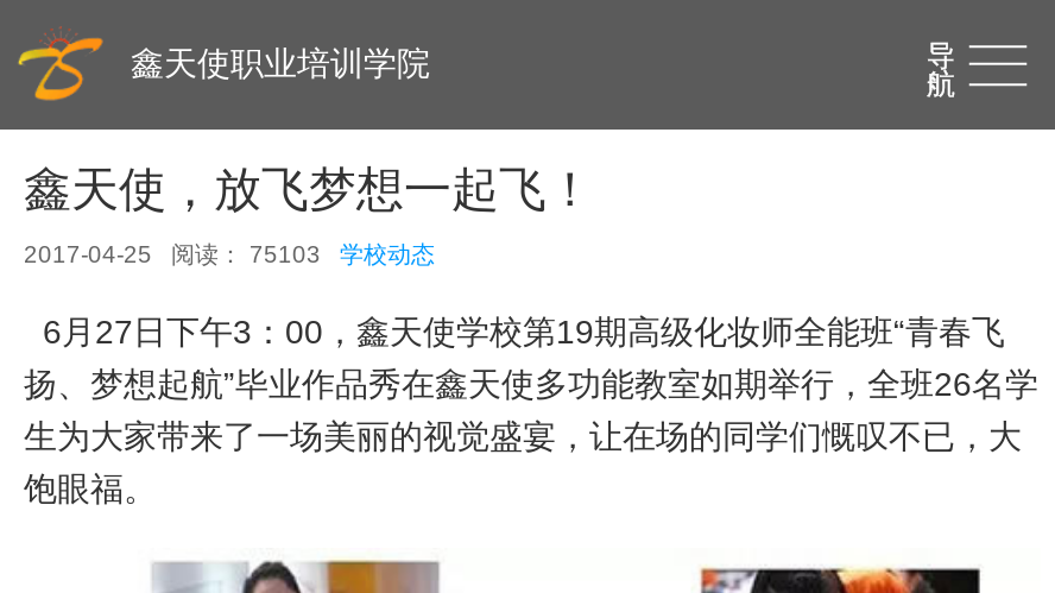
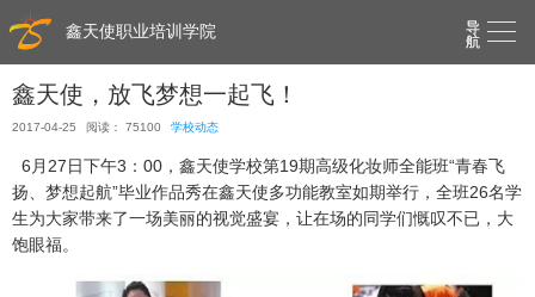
- 2017-04-25 阅读： 75103 学校动态
+ 2017-04-25 阅读： 75100 学校动态
